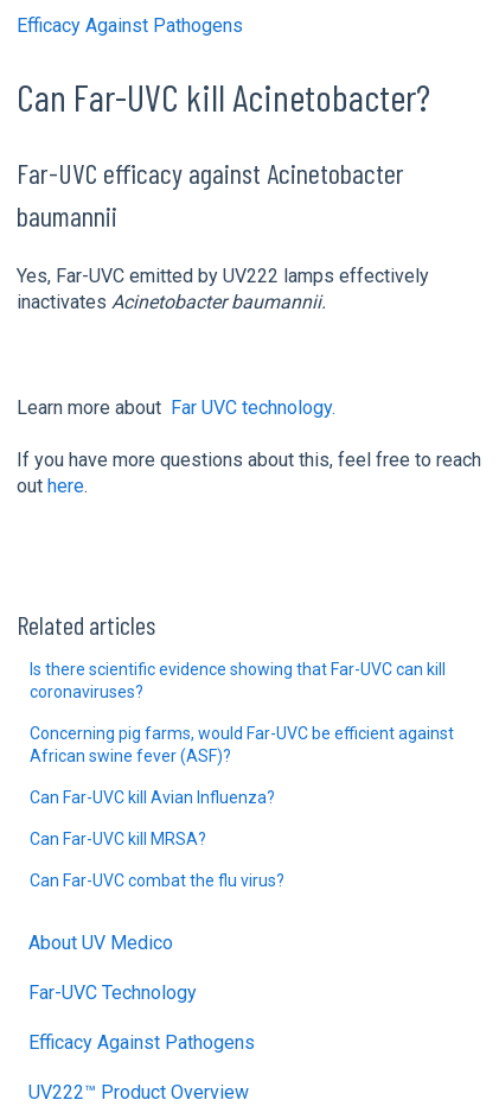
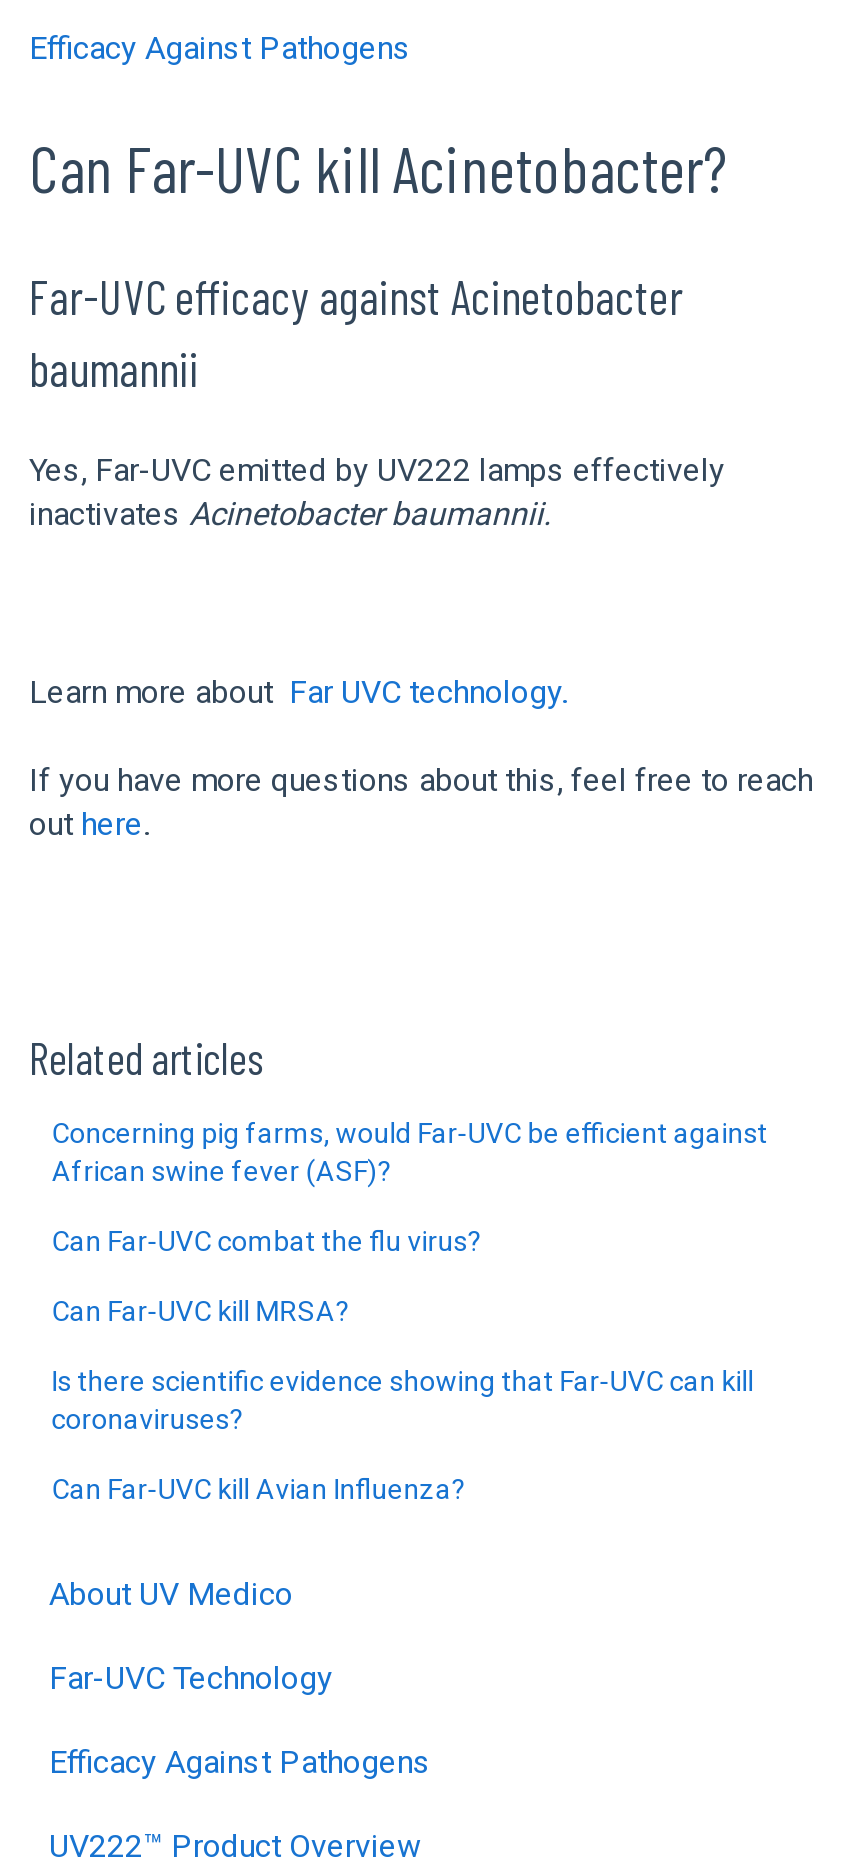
moved down: Is there scientific evidence showing that Far-UVC can kill | coronaviruses?

moved up: Concerning pig farms, would Far-UVC be efficient against | African swine fever (ASF)?

moved down: Can Far-UVC kill Avian Influenza?

moved up: Can Far-UVC kill MRSA? | Can Far-UVC combat the flu virus?
